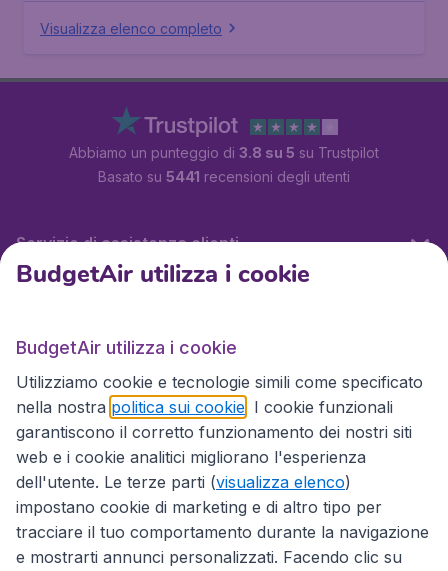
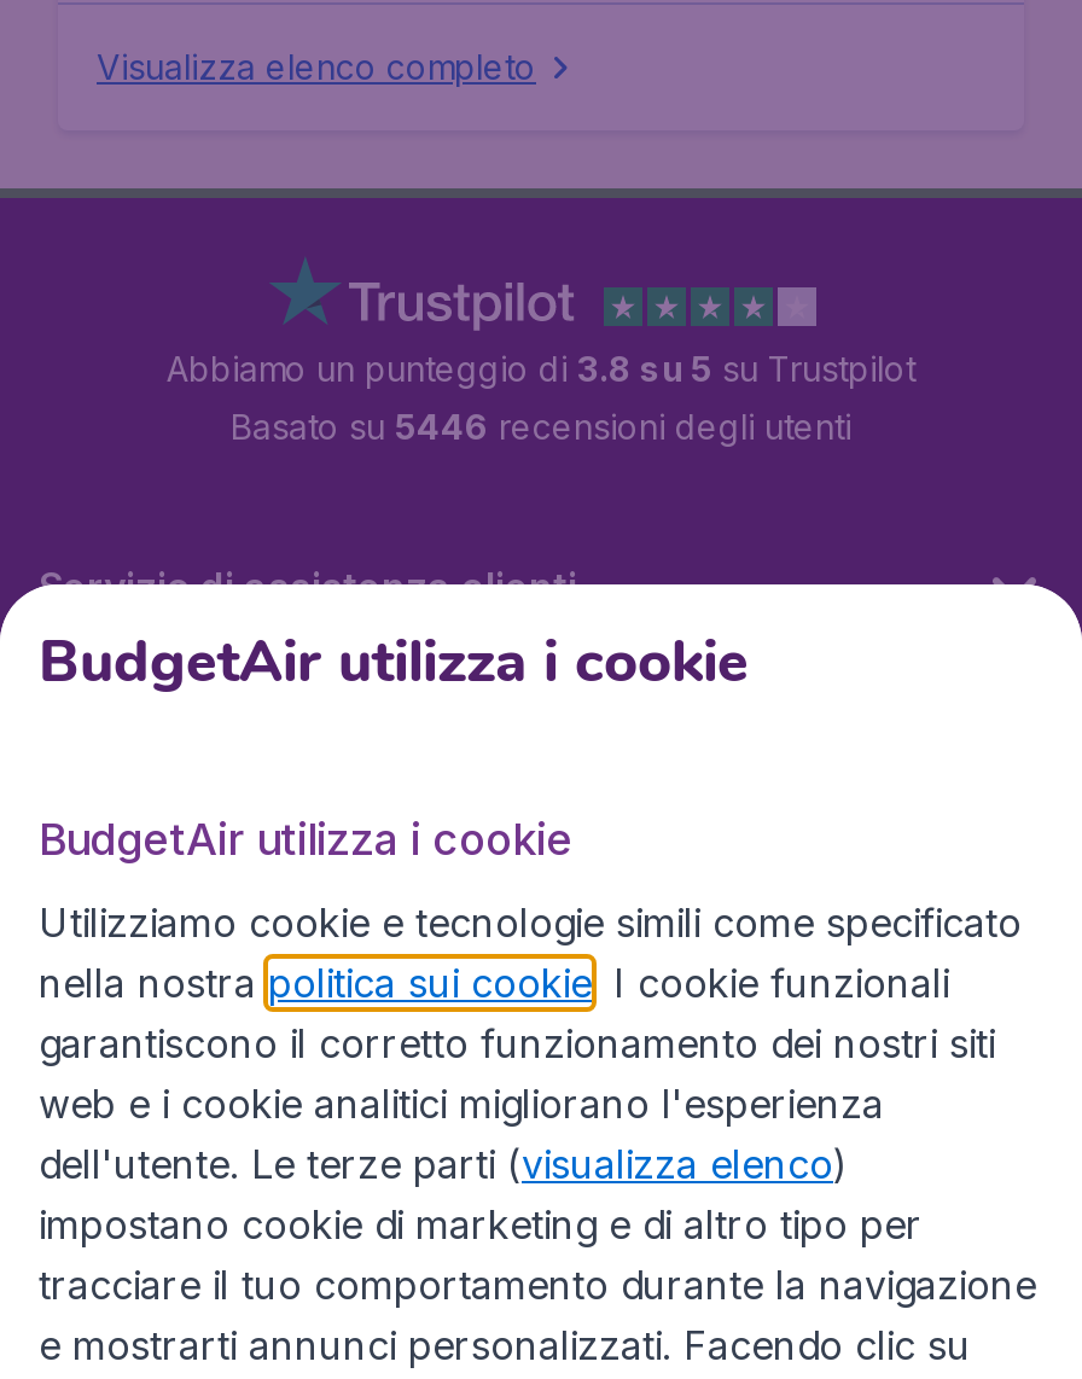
- Basato su 5441 recensioni degli utenti
+ Basato su 5446 recensioni degli utenti
